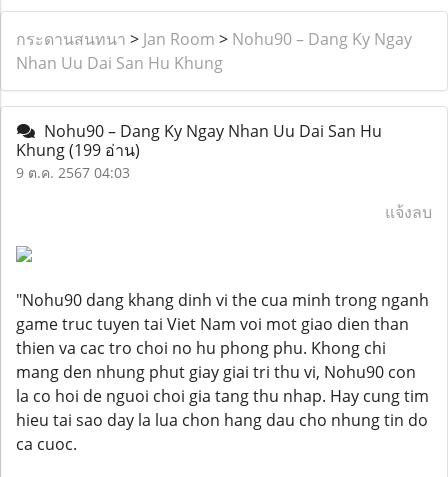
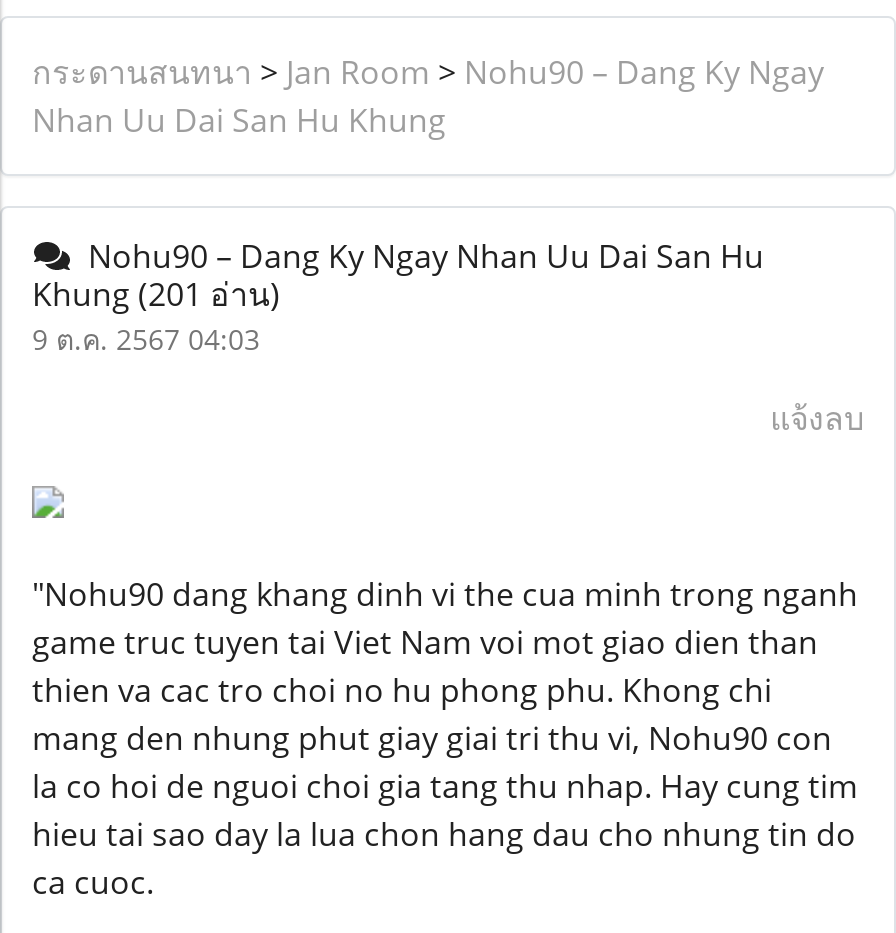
- Khung (199 อ่าน)
+ Khung (201 อ่าน)
